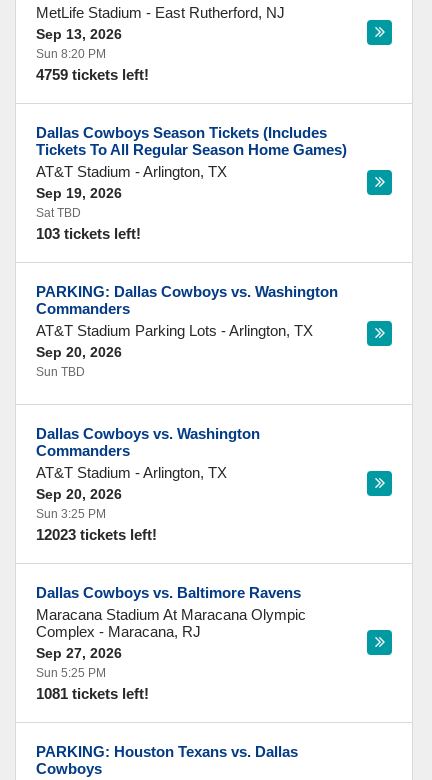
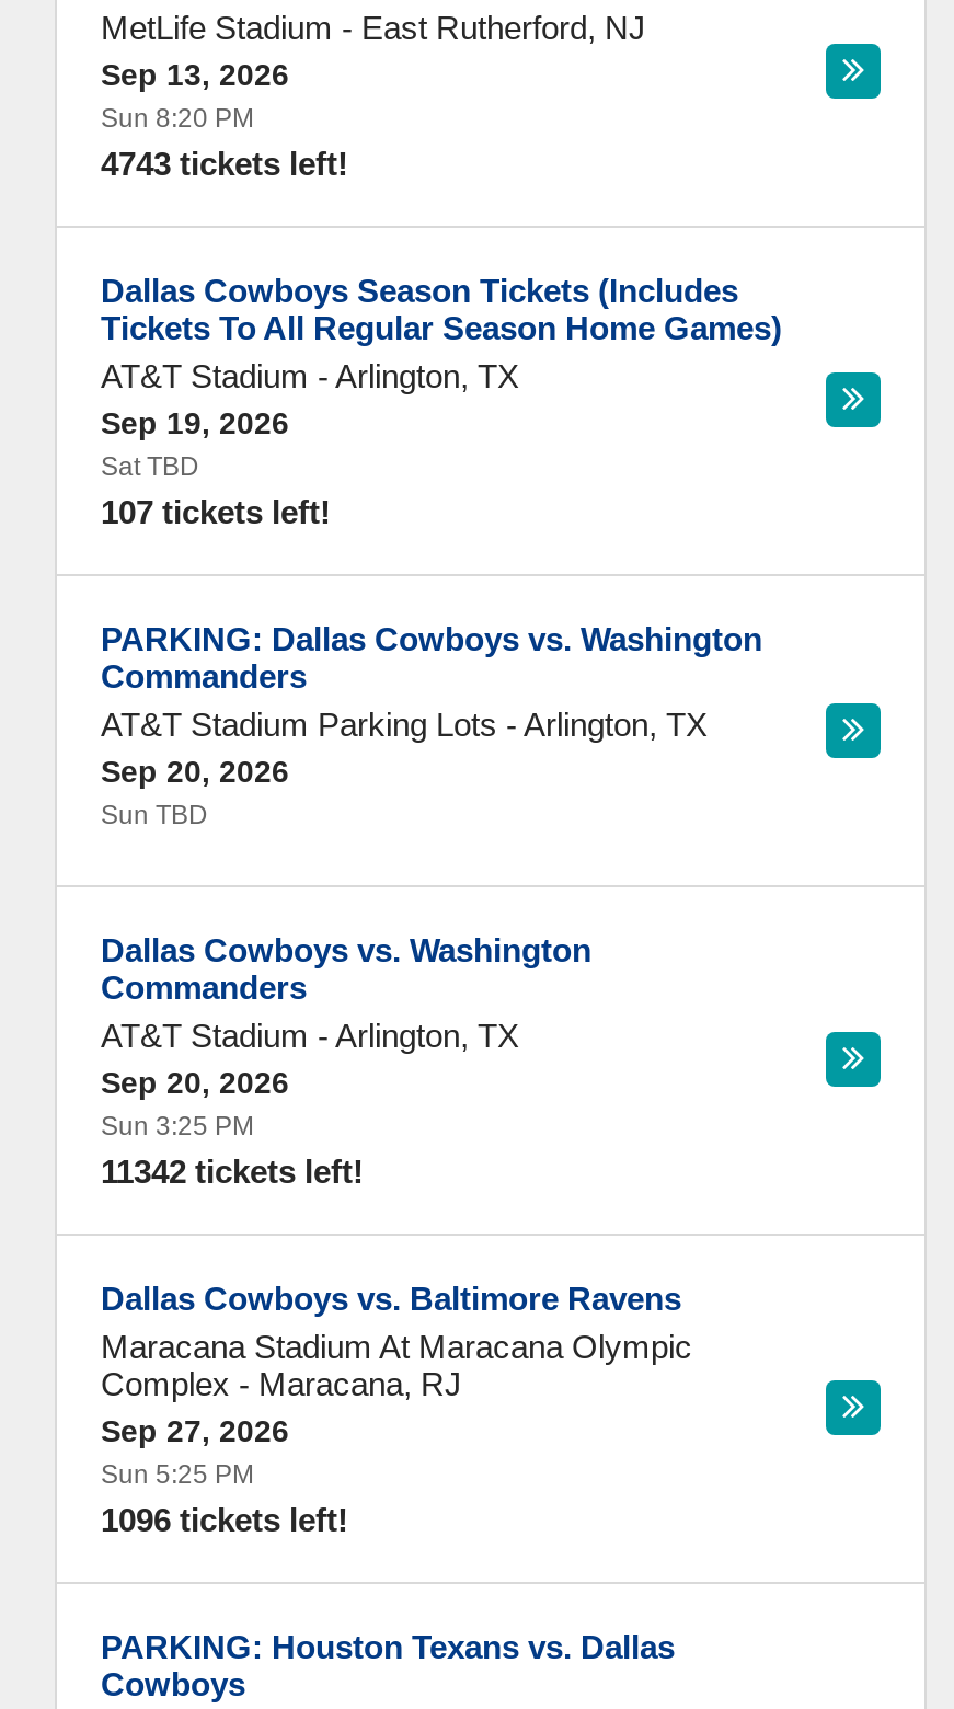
- 4759 tickets left!
+ 4743 tickets left!

- 103 tickets left!
+ 107 tickets left!

- 12023 tickets left!
+ 11342 tickets left!

- 1081 tickets left!
+ 1096 tickets left!
